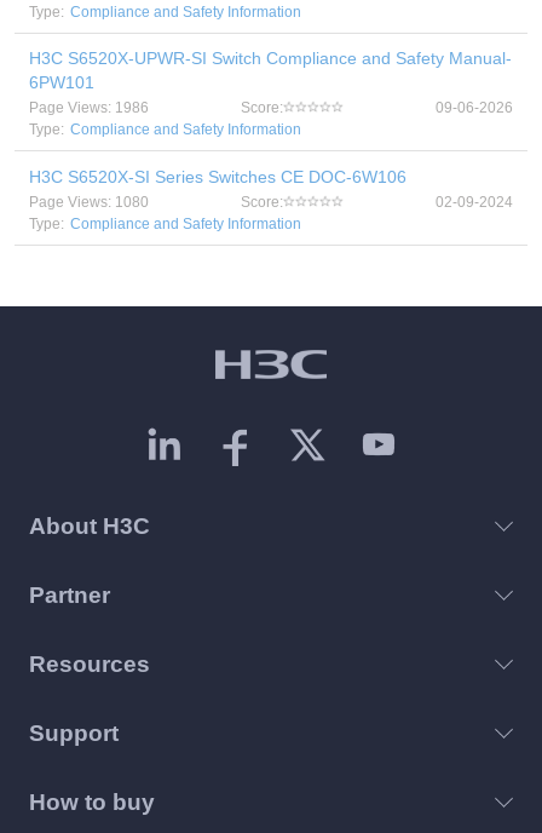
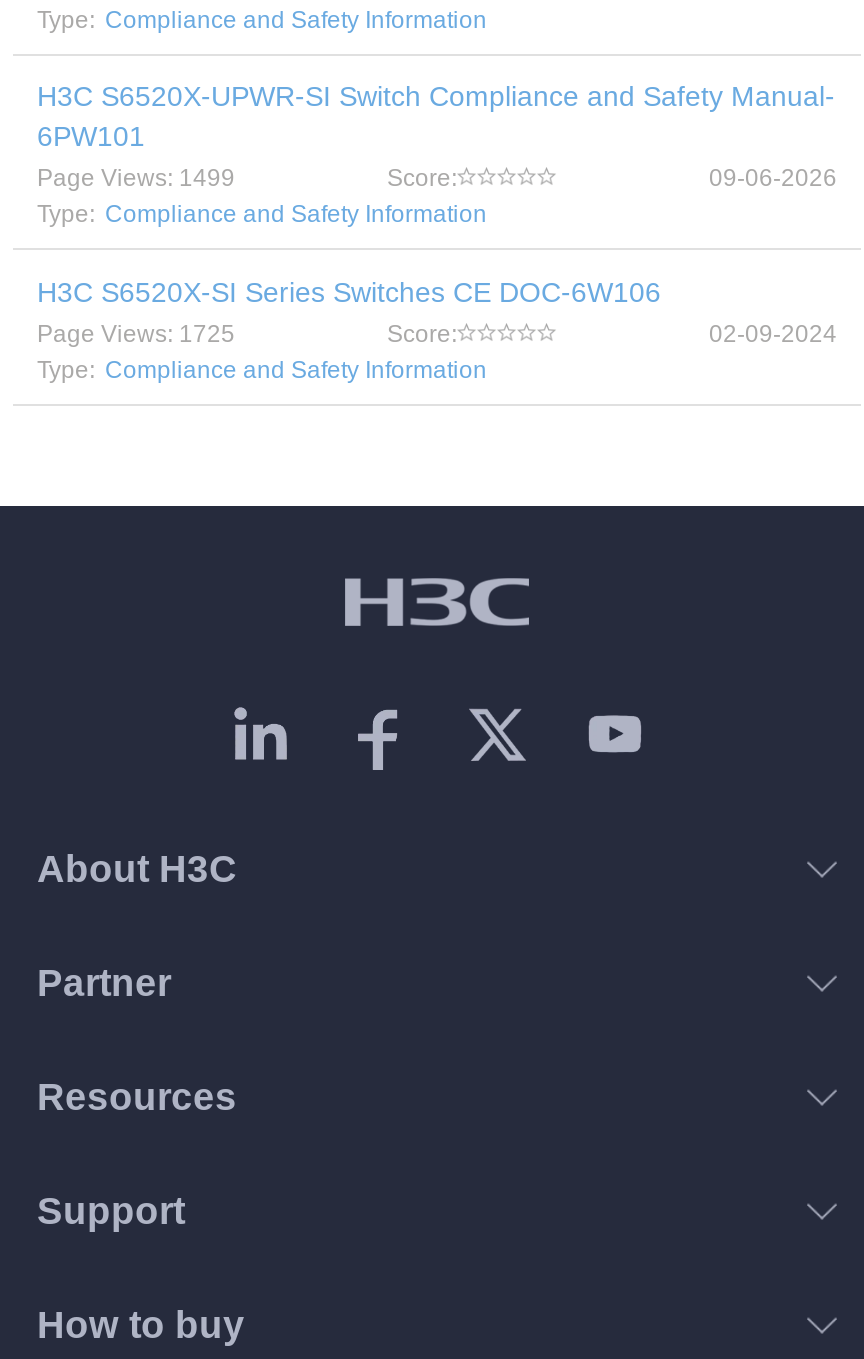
- Page Views: 1986
+ Page Views: 1499

- Page Views: 1080
+ Page Views: 1725
